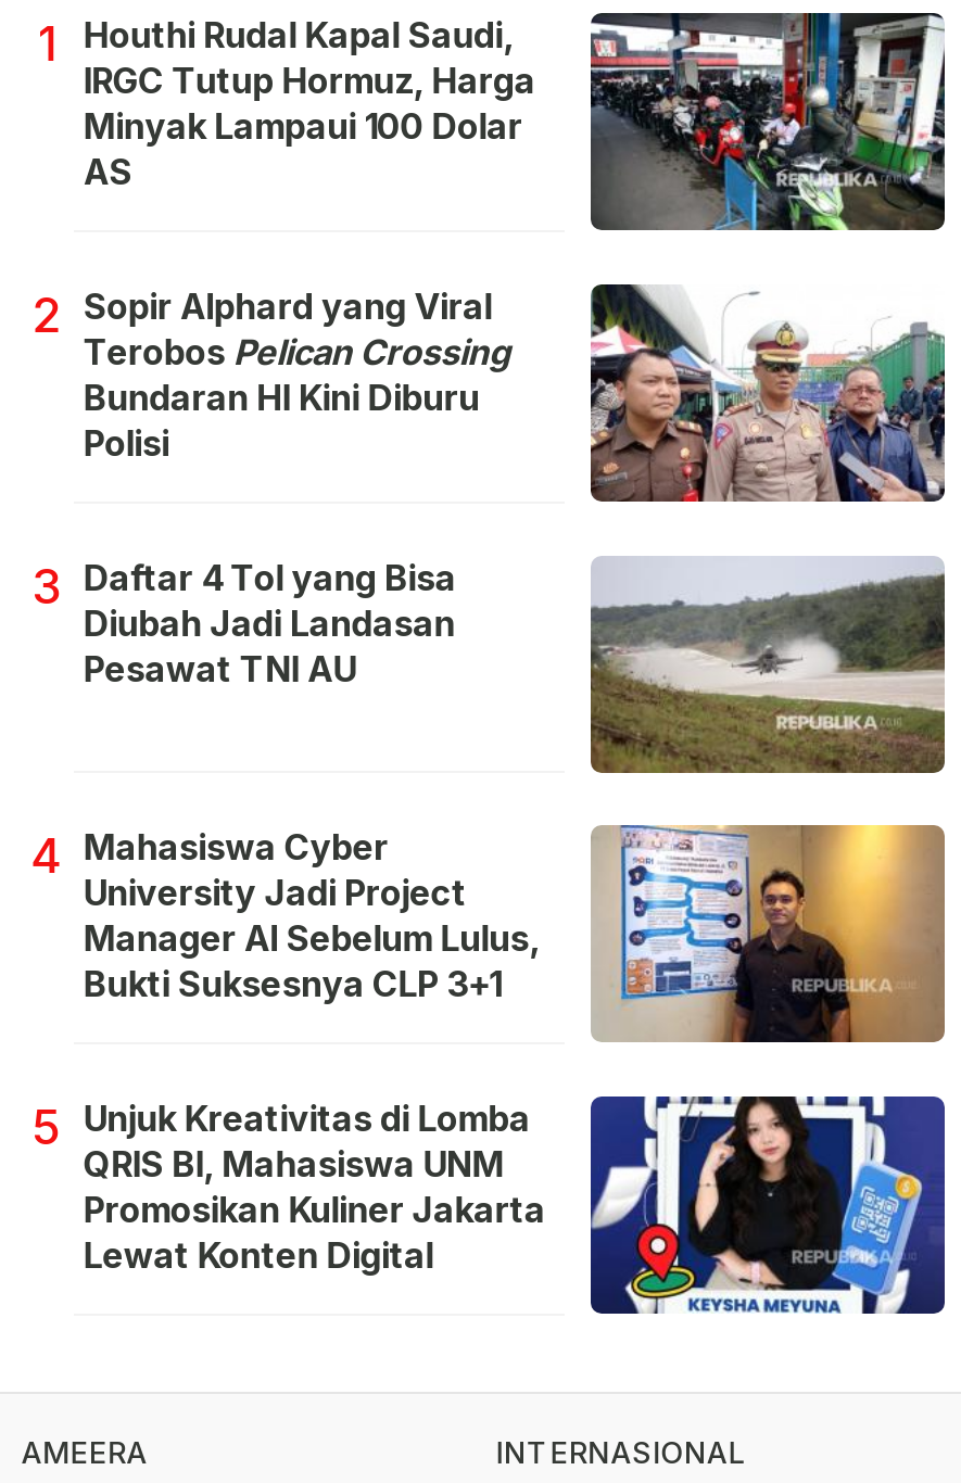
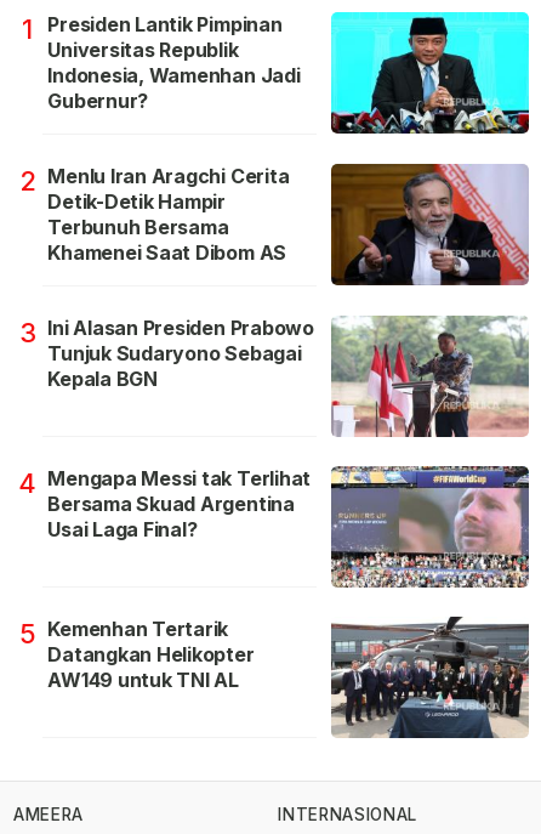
- [image]
- Houthi Rudal Kapal Saudi,
- IRGC Tutup Hormuz, Harga
- Minyak Lampaui 100 Dolar
- AS
+ [image]
+ Presiden Lantik Pimpinan
+ Universitas Republik
+ Indonesia, Wamenhan Jadi
+ Gubernur?

- [image]
- 2 Sopir Alphard yang Viral
- Terobos Pelican Crossing
- Bundaran HI Kini Diburu
- Polisi
+ [image]
+ 2 Menlu Iran Aragchi Cerita
+ Detik-Detik Hampir
+ Terbunuh Bersama
+ Khamenei Saat Dibom AS

- 3 Daftar 4 Tol yang Bisa
- Diubah Jadi Landasan
- Pesawat TNI AU
+ 3 Ini Alasan Presiden Prabowo
+ Tunjuk Sudaryono Sebagai
+ Kepala BGN

- [image]
+ [image]

- [image]
- 4 Mahasiswa Cyber
- University Jadi Project
- Manager AI Sebelum Lulus,
- Bukti Suksesnya CLP 3+1
+ [image]
+ 4 Mengapa Messi tak Terlihat
+ Bersama Skuad Argentina
+ Usai Laga Final?

- 5 Unjuk Kreativitas di Lomba
- QRIS BI, Mahasiswa UNM
- Promosikan Kuliner Jakarta
- Lewat Konten Digital
+ 5 Kemenhan Tertarik
+ Datangkan Helikopter
+ AW149 untuk TNI AL

- [image]
+ [image]
